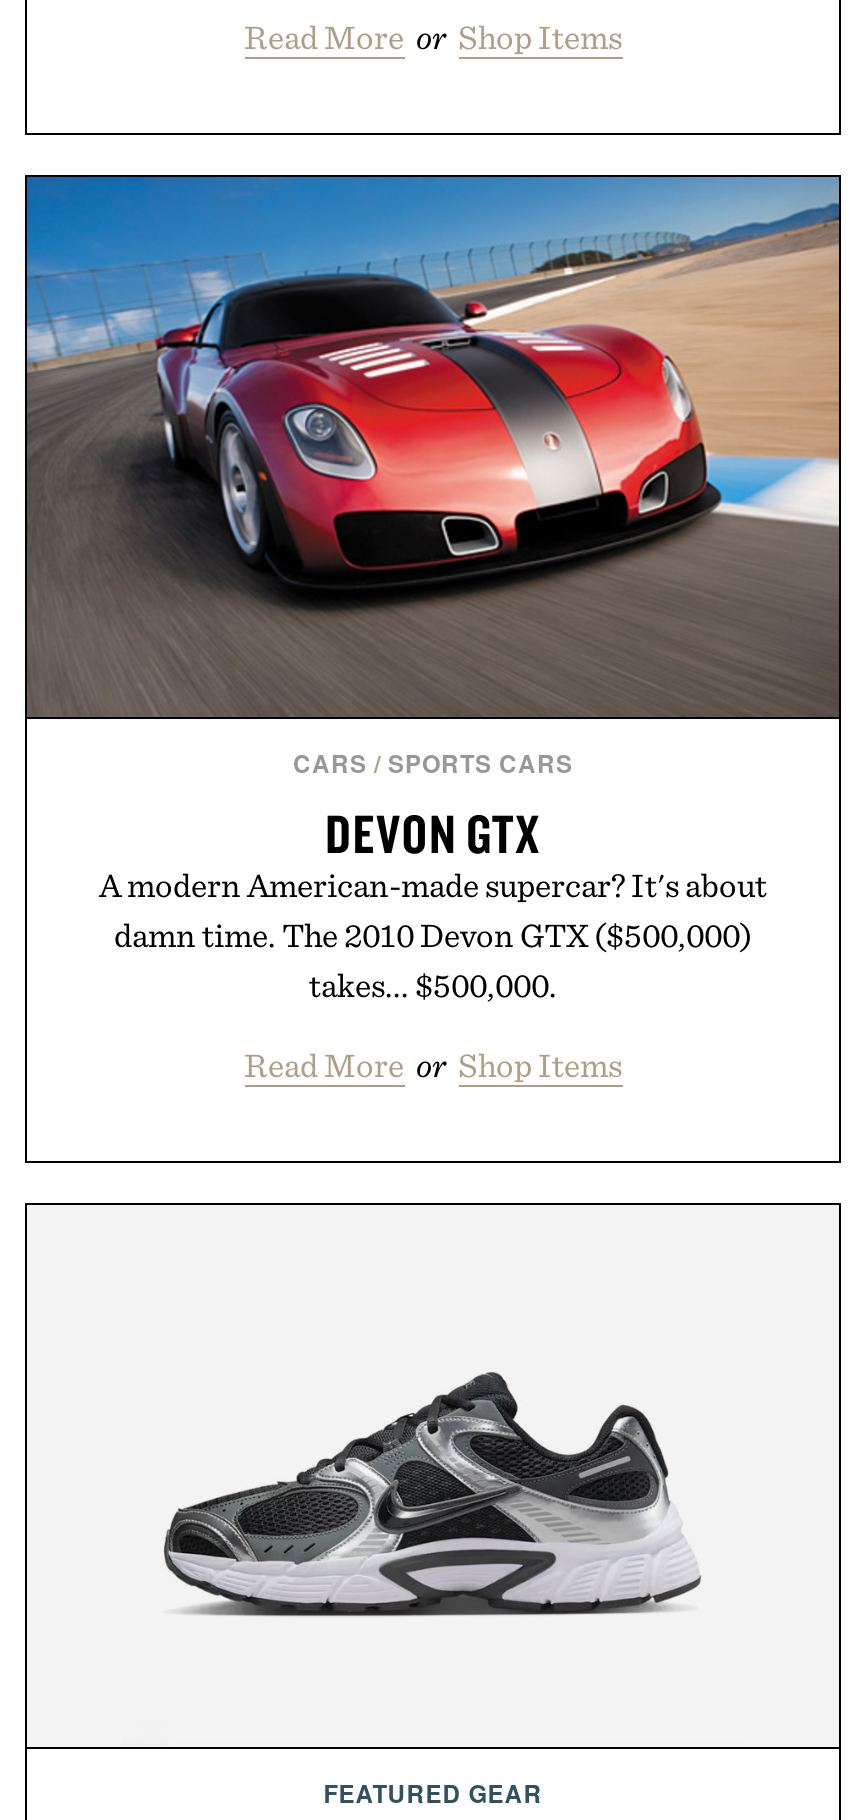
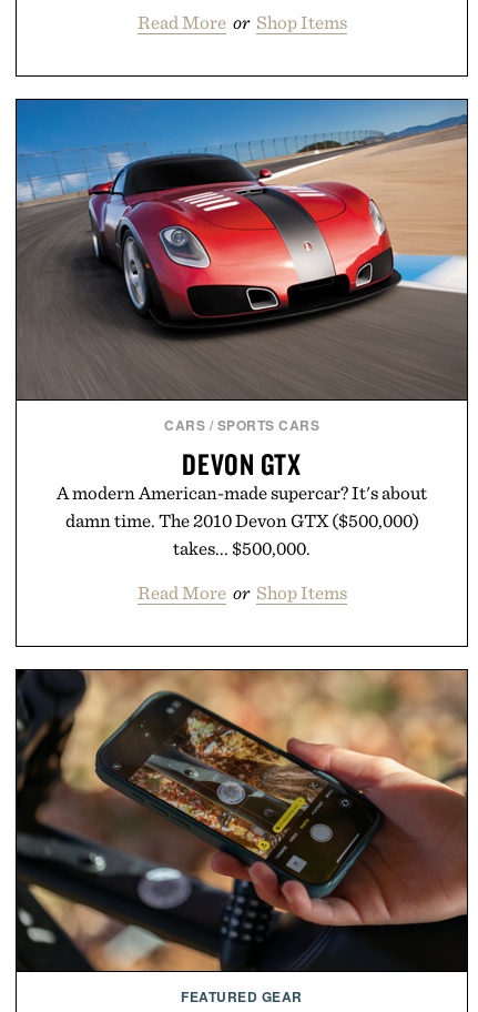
- [image]
+ [image]
